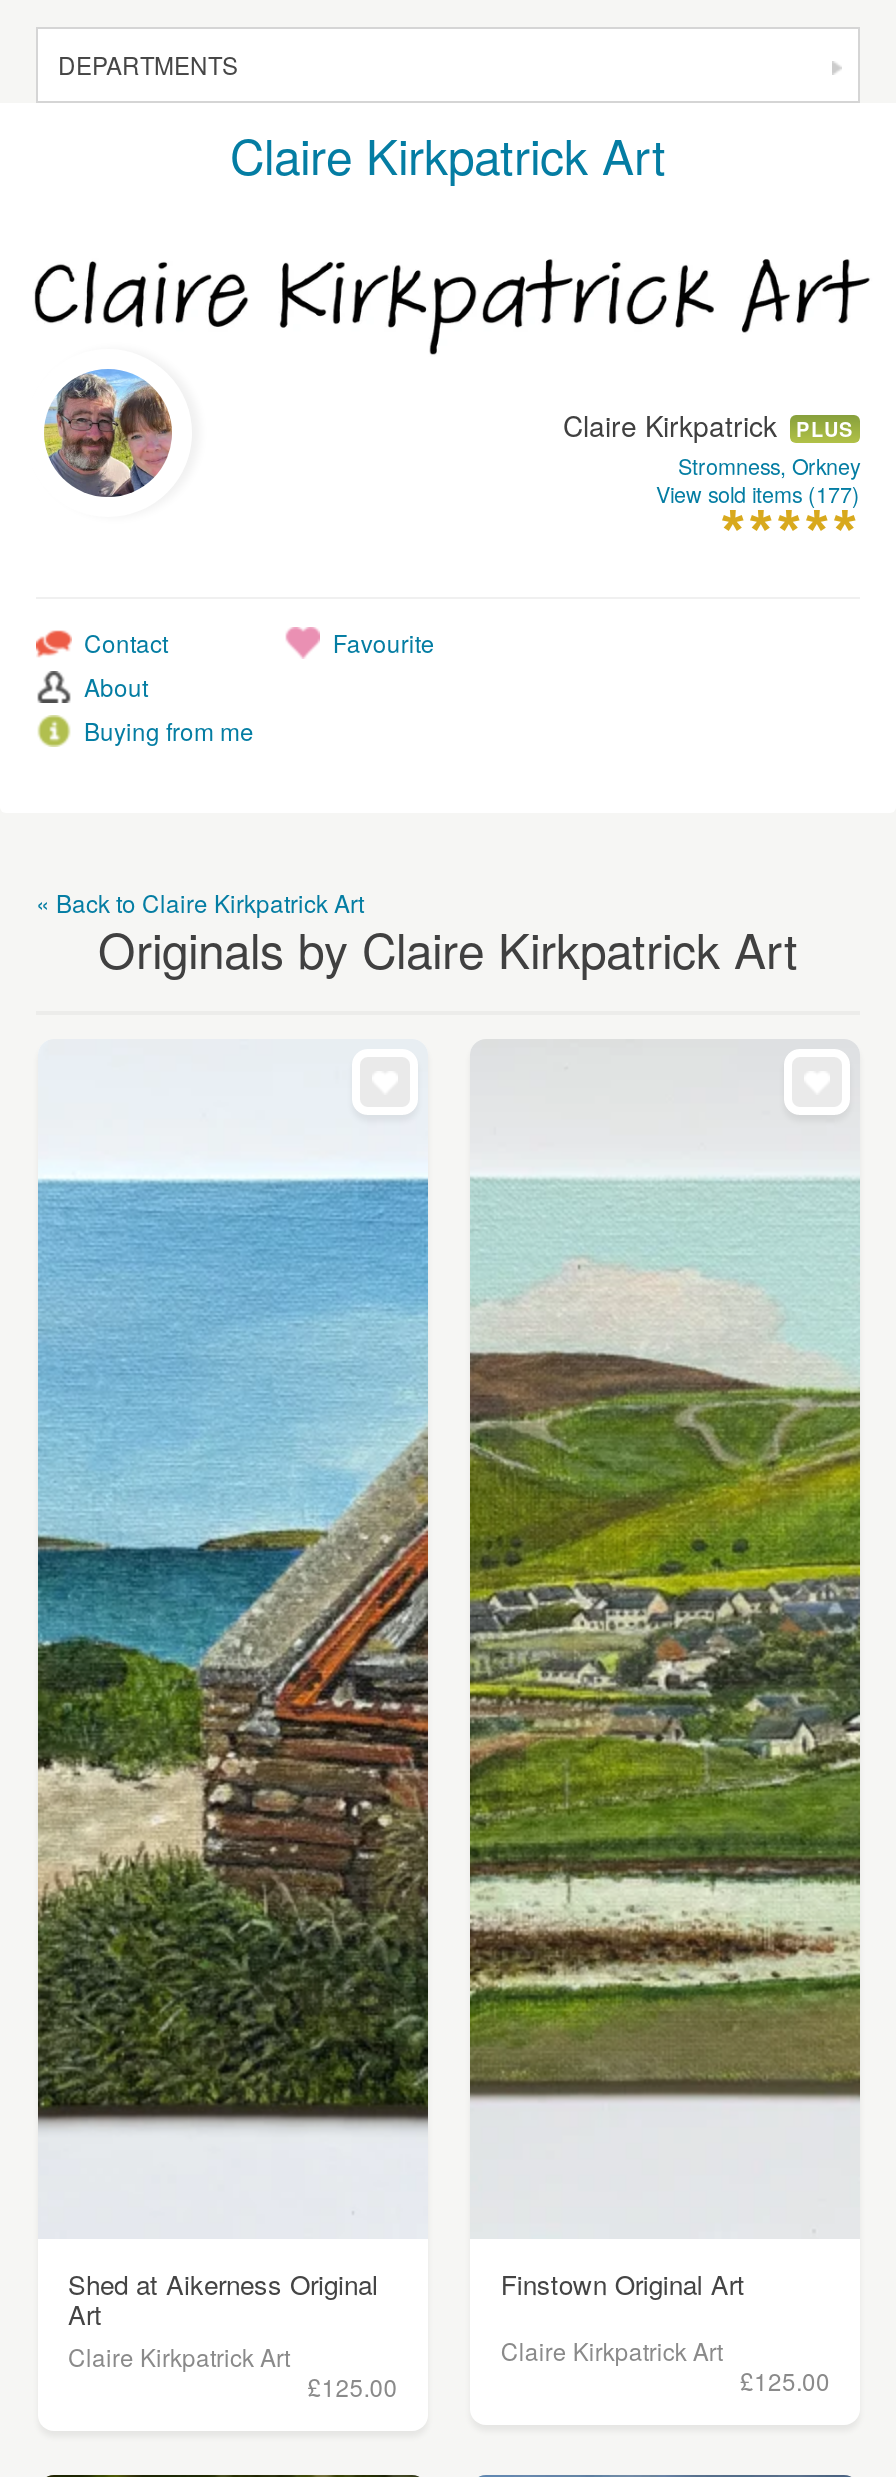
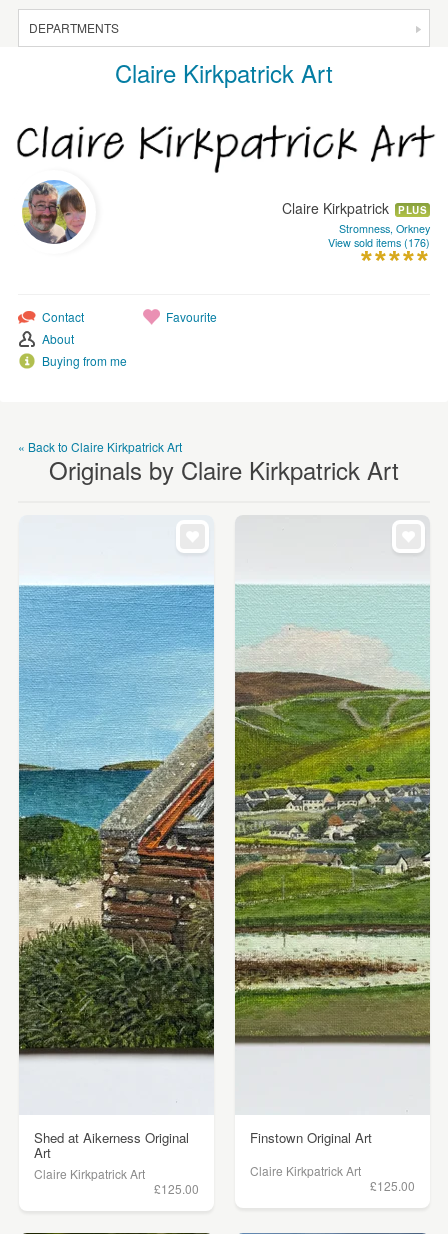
- View sold items (177)
+ View sold items (176)
